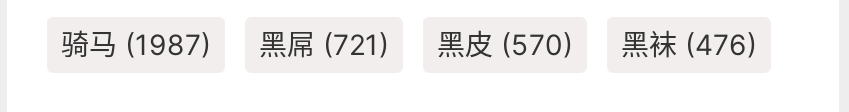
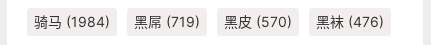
- 骑马(1987)
+ 骑马(1984)

- 黑屌(721)
+ 黑屌(719)
